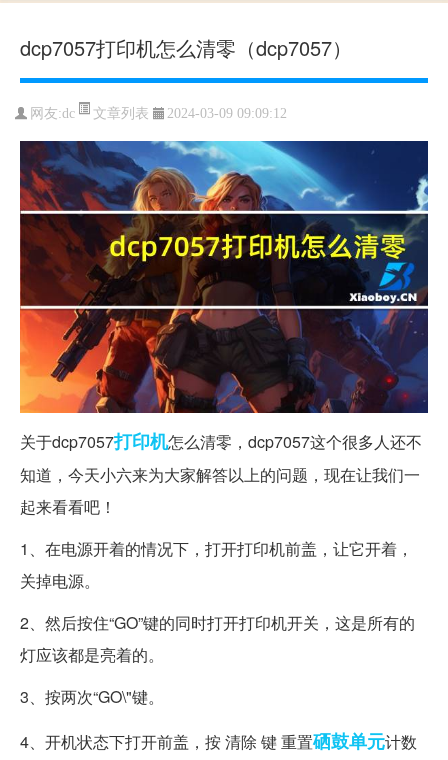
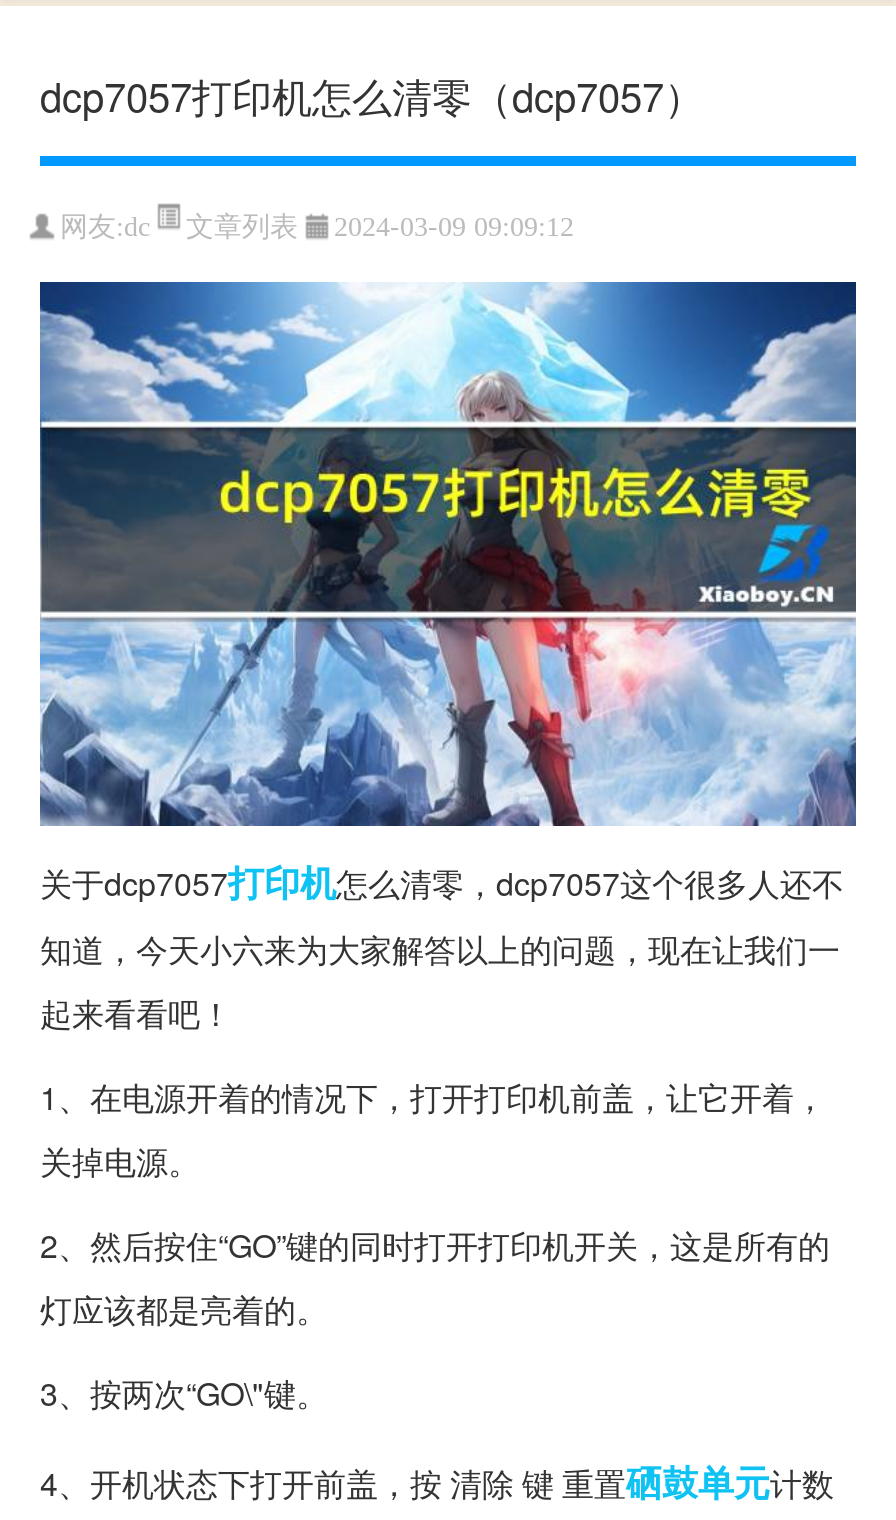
- [image]
+ [image]
